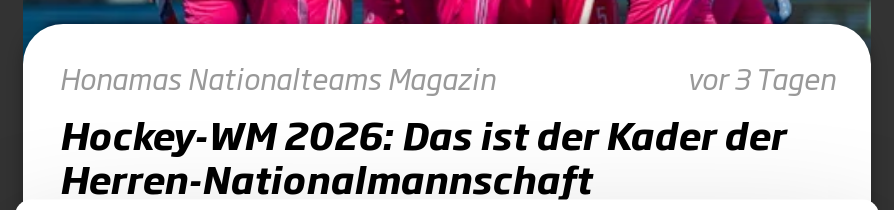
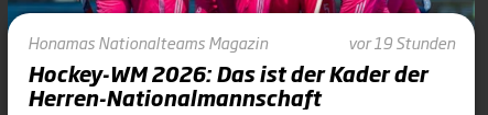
- vor 3 Tagen
+ vor 19 Stunden
